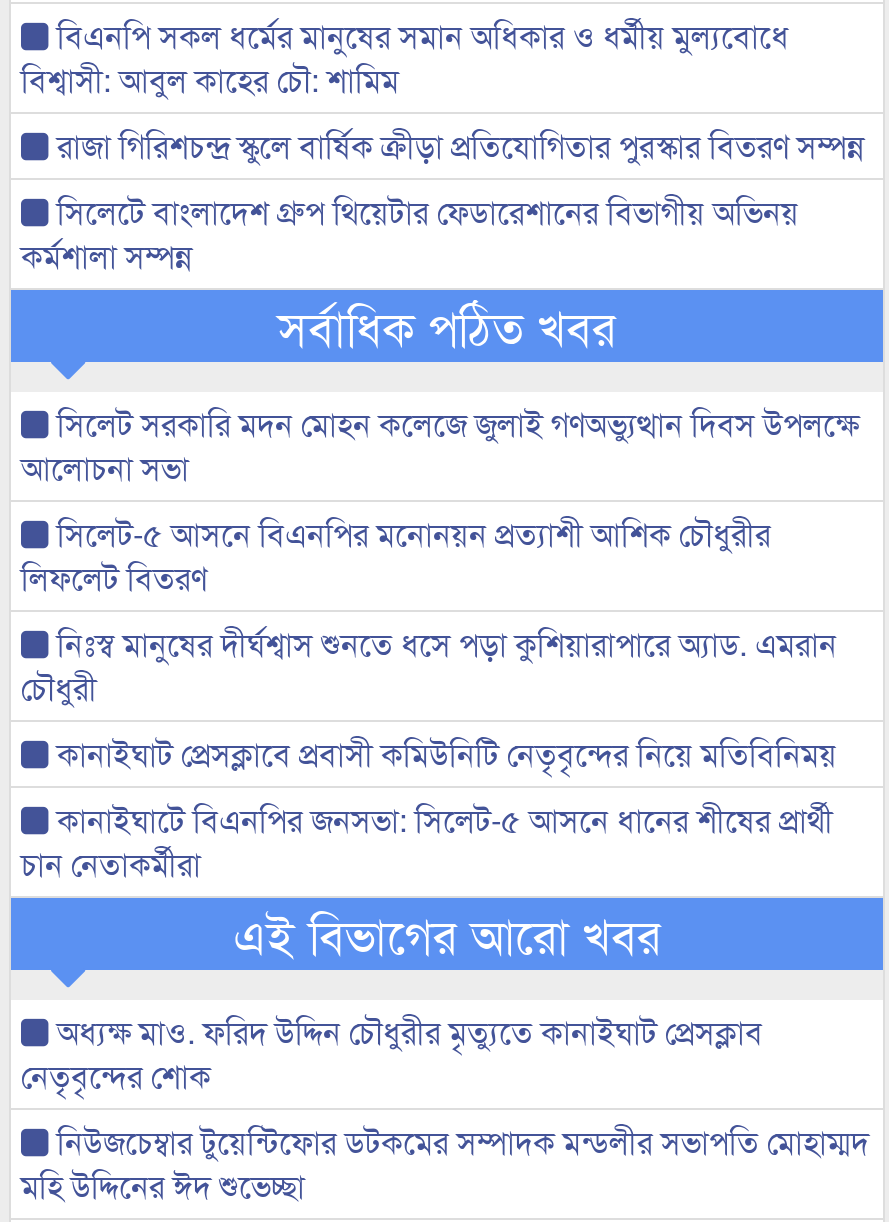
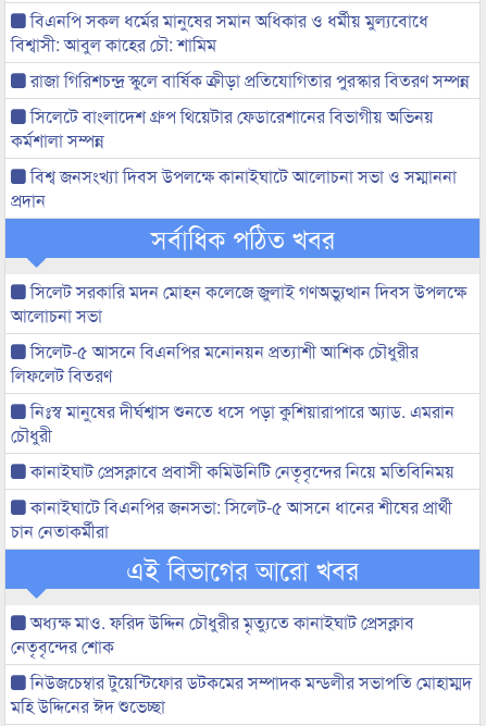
+ বিশ্ব জনসংখ্যা দিবস উপলক্ষে কানাইঘাটে আলোচনা সভা ও সম্মাননা
+ প্রদান
